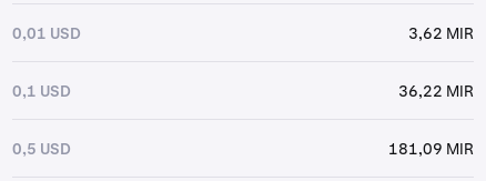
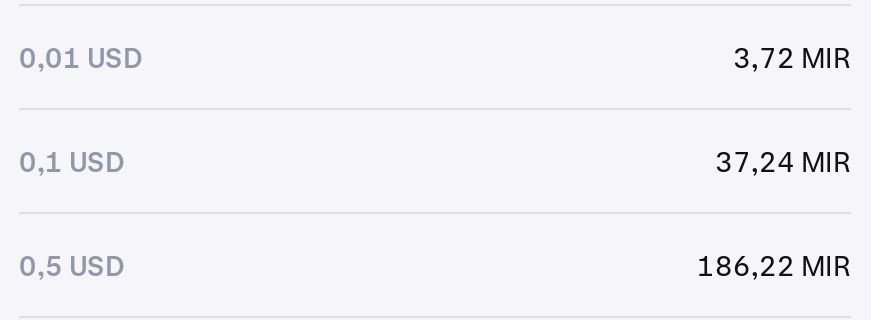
- 3,62 MIR
+ 3,72 MIR

- 36,22 MIR
+ 37,24 MIR

- 181,09 MIR
+ 186,22 MIR
